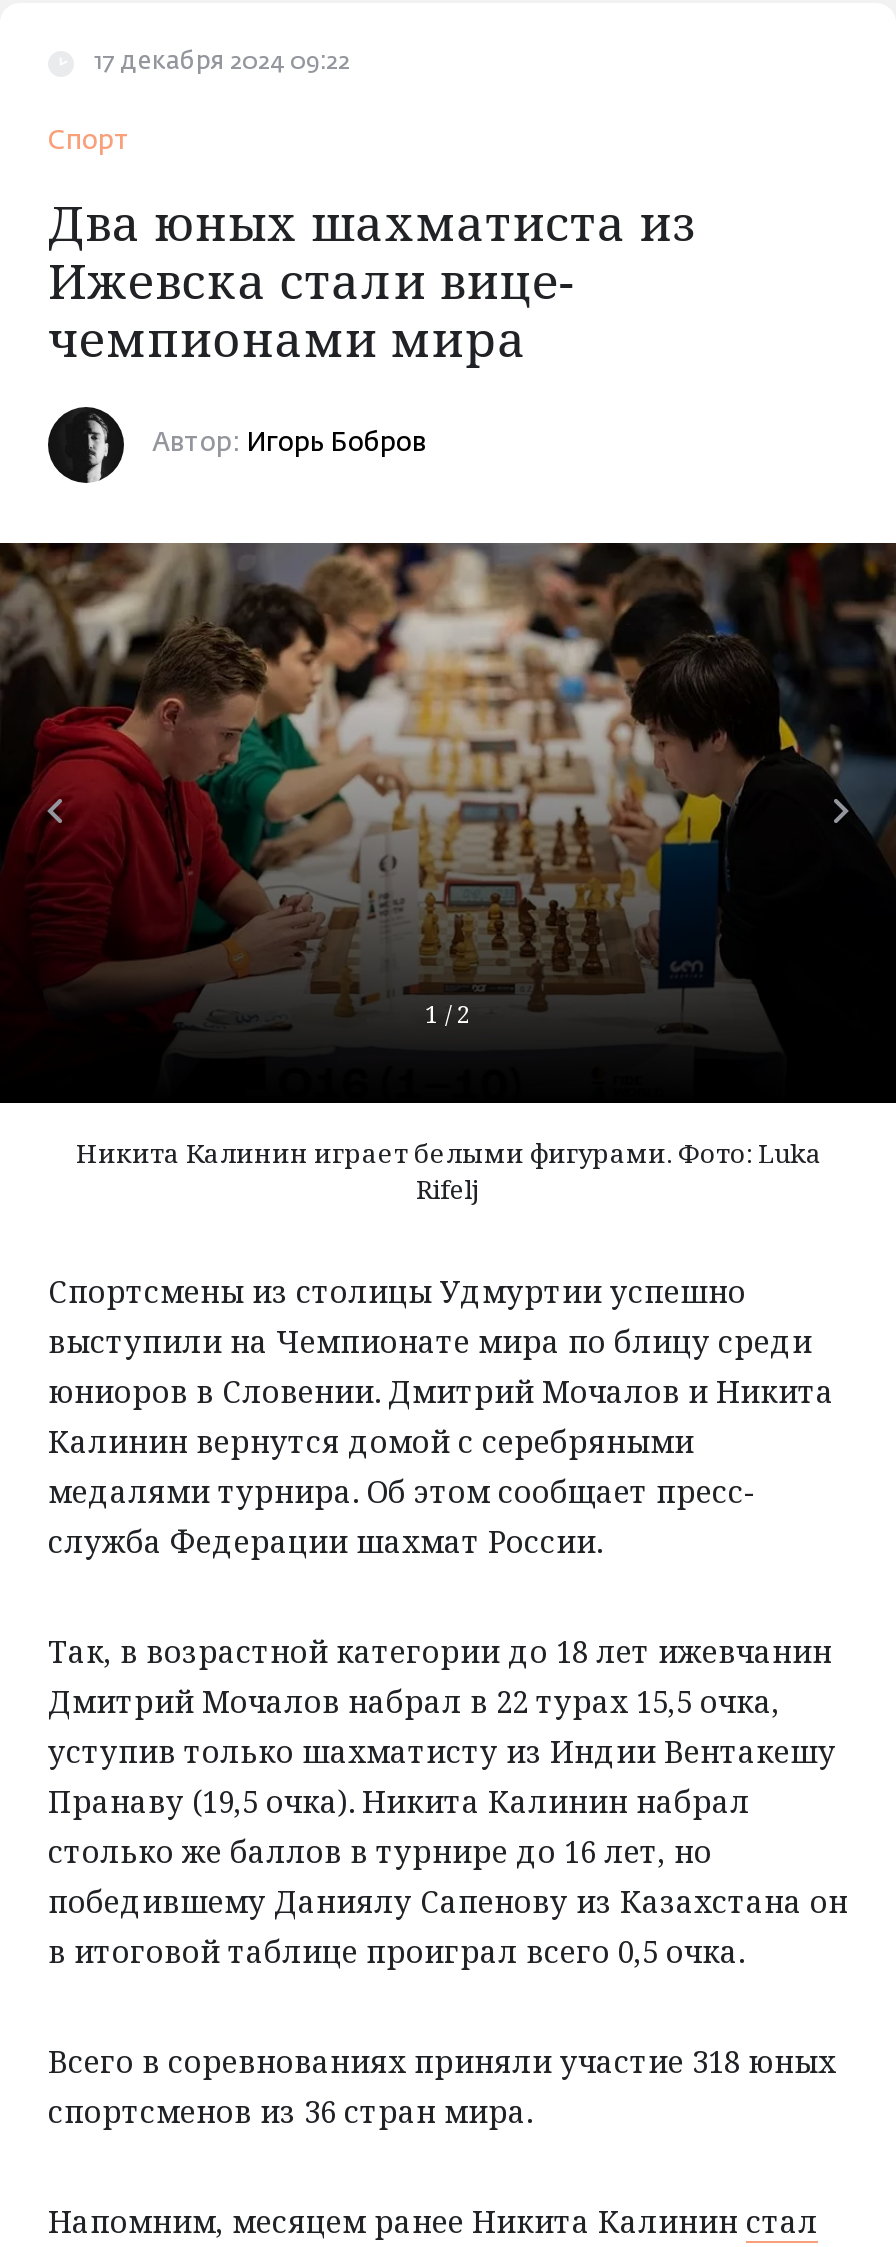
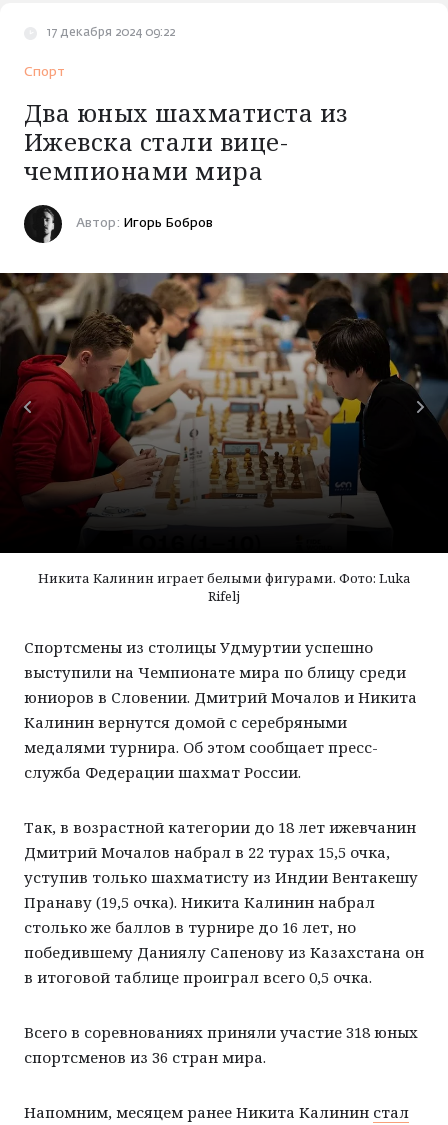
- 1 / 2
